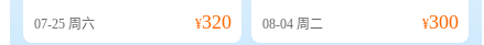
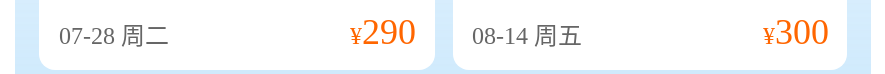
- 07-25周六
+ 07-28周二

- ¥320
+ ¥290

- 08-04周二
+ 08-14周五
